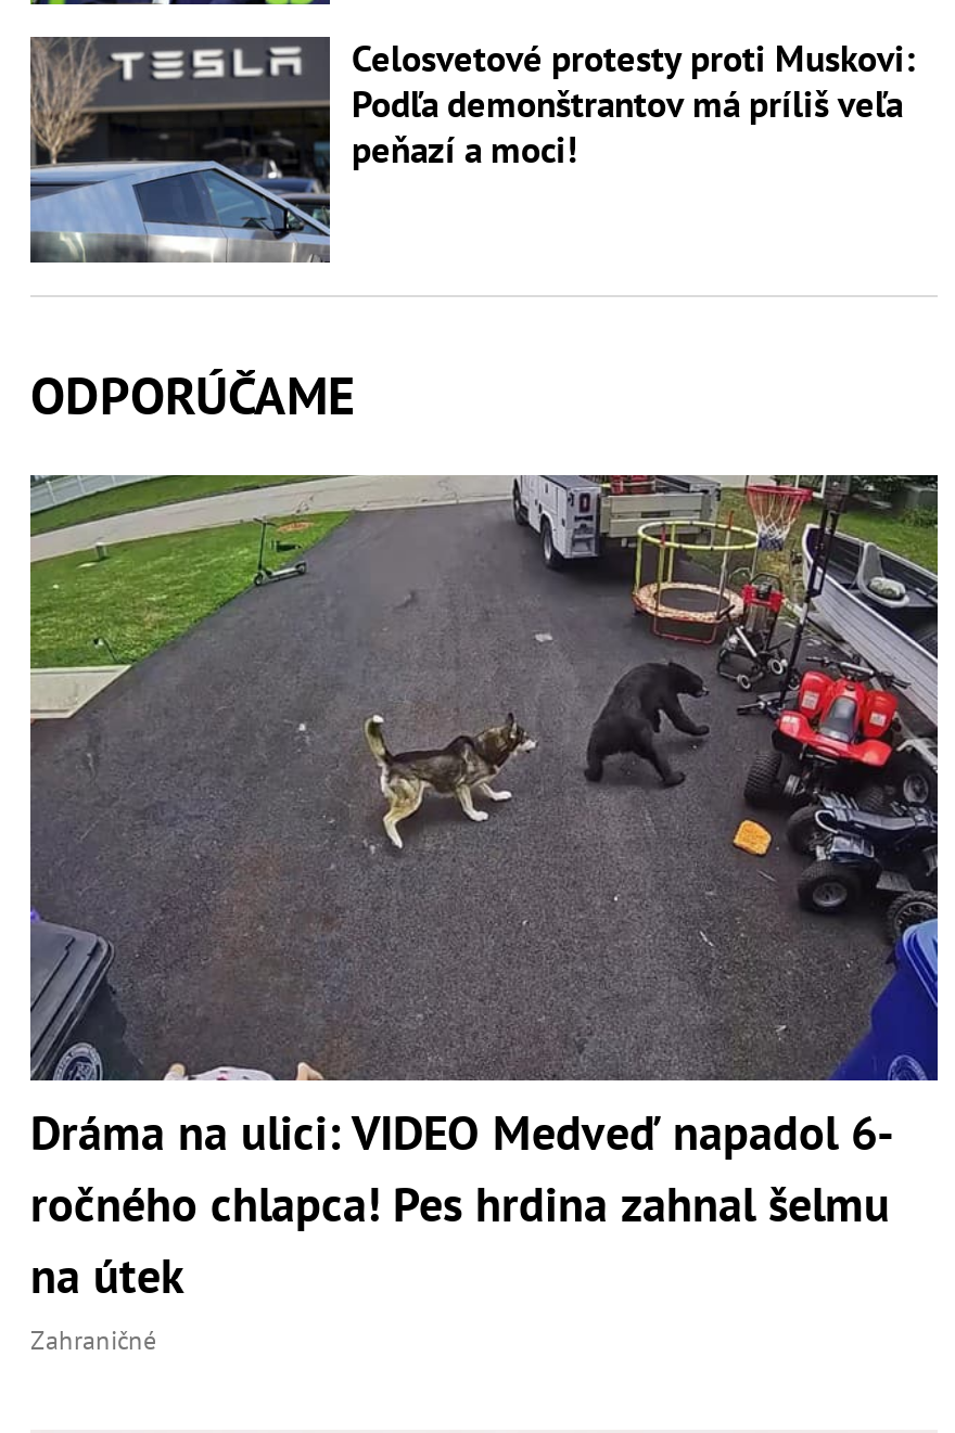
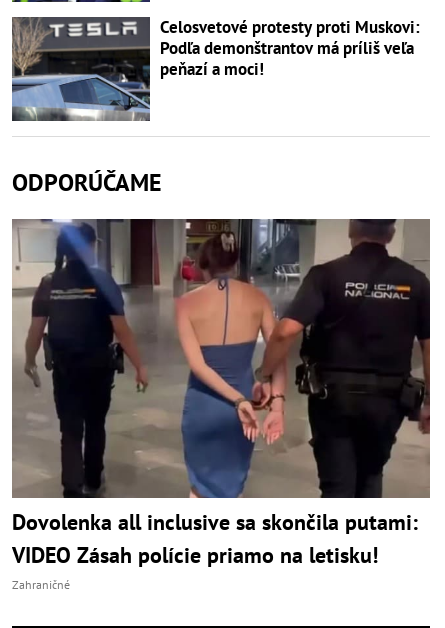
- [image]
- Dráma na ulici: VIDEO Medveď napadol 6-
- ročného chlapca! Pes hrdina zahnal šelmu
- na útek
+ [image]
+ Dovolenka all inclusive sa skončila putami:
+ VIDEO Zásah polície priamo na letisku!
